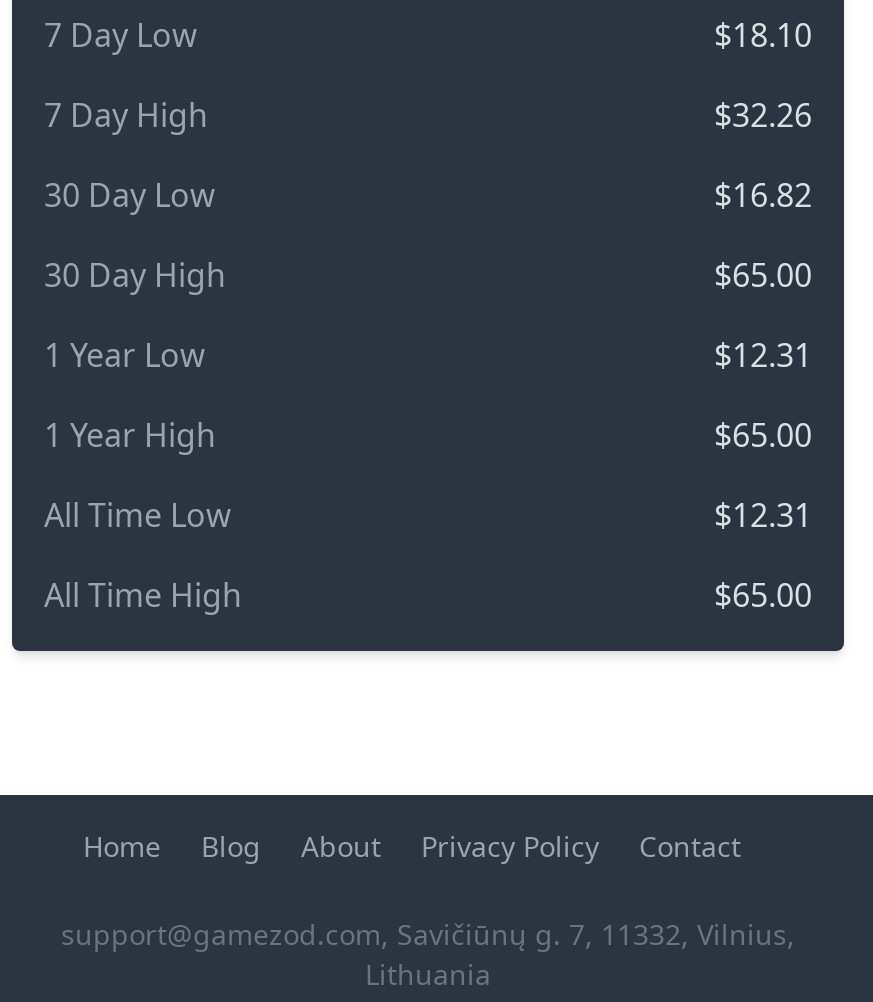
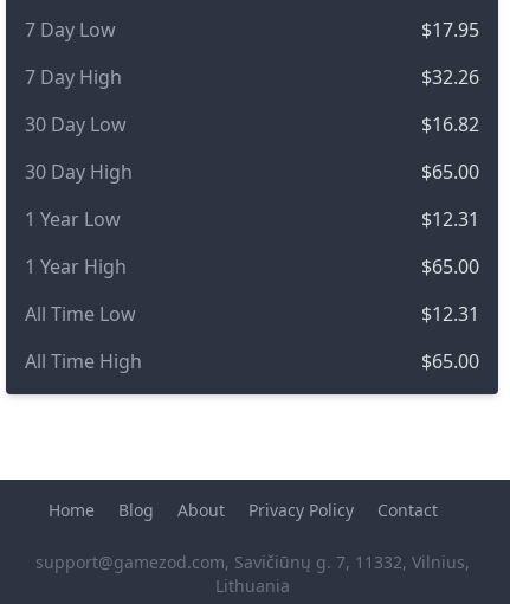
- $18.10
+ $17.95
